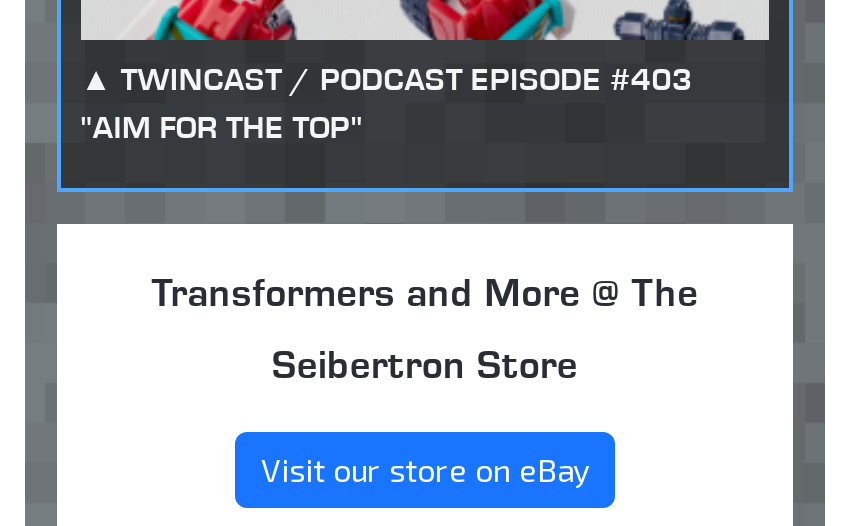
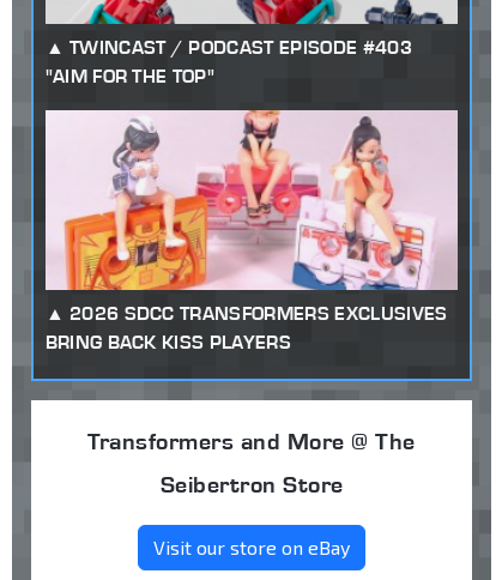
+ [image]
+ 2026 SDCC TRANSFORMERS EXCLUSIVES
+ BRING BACK KISS PLAYERS
